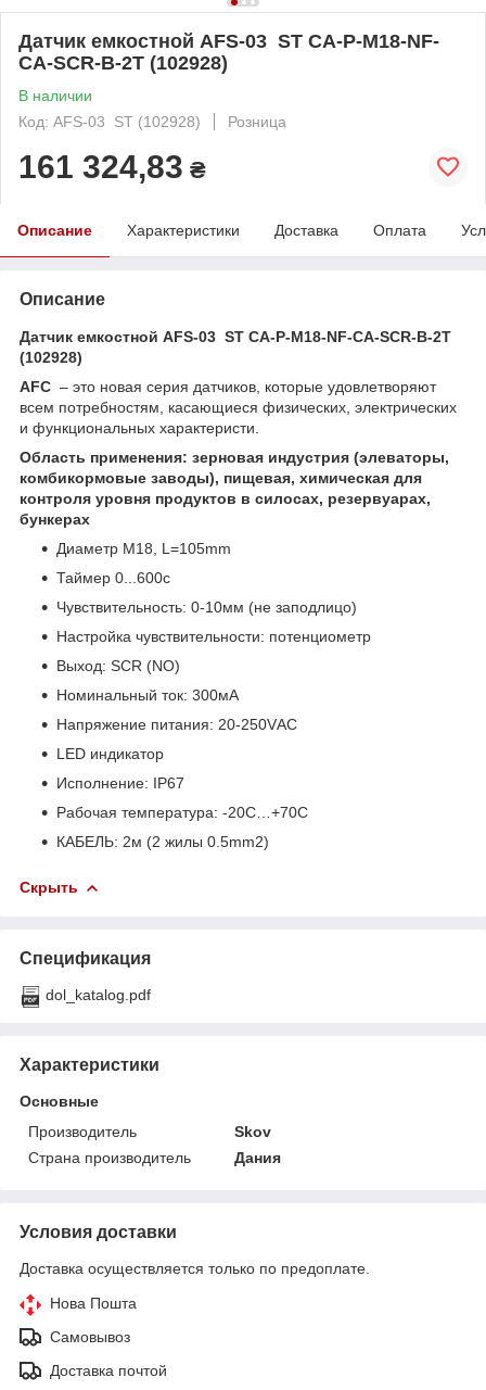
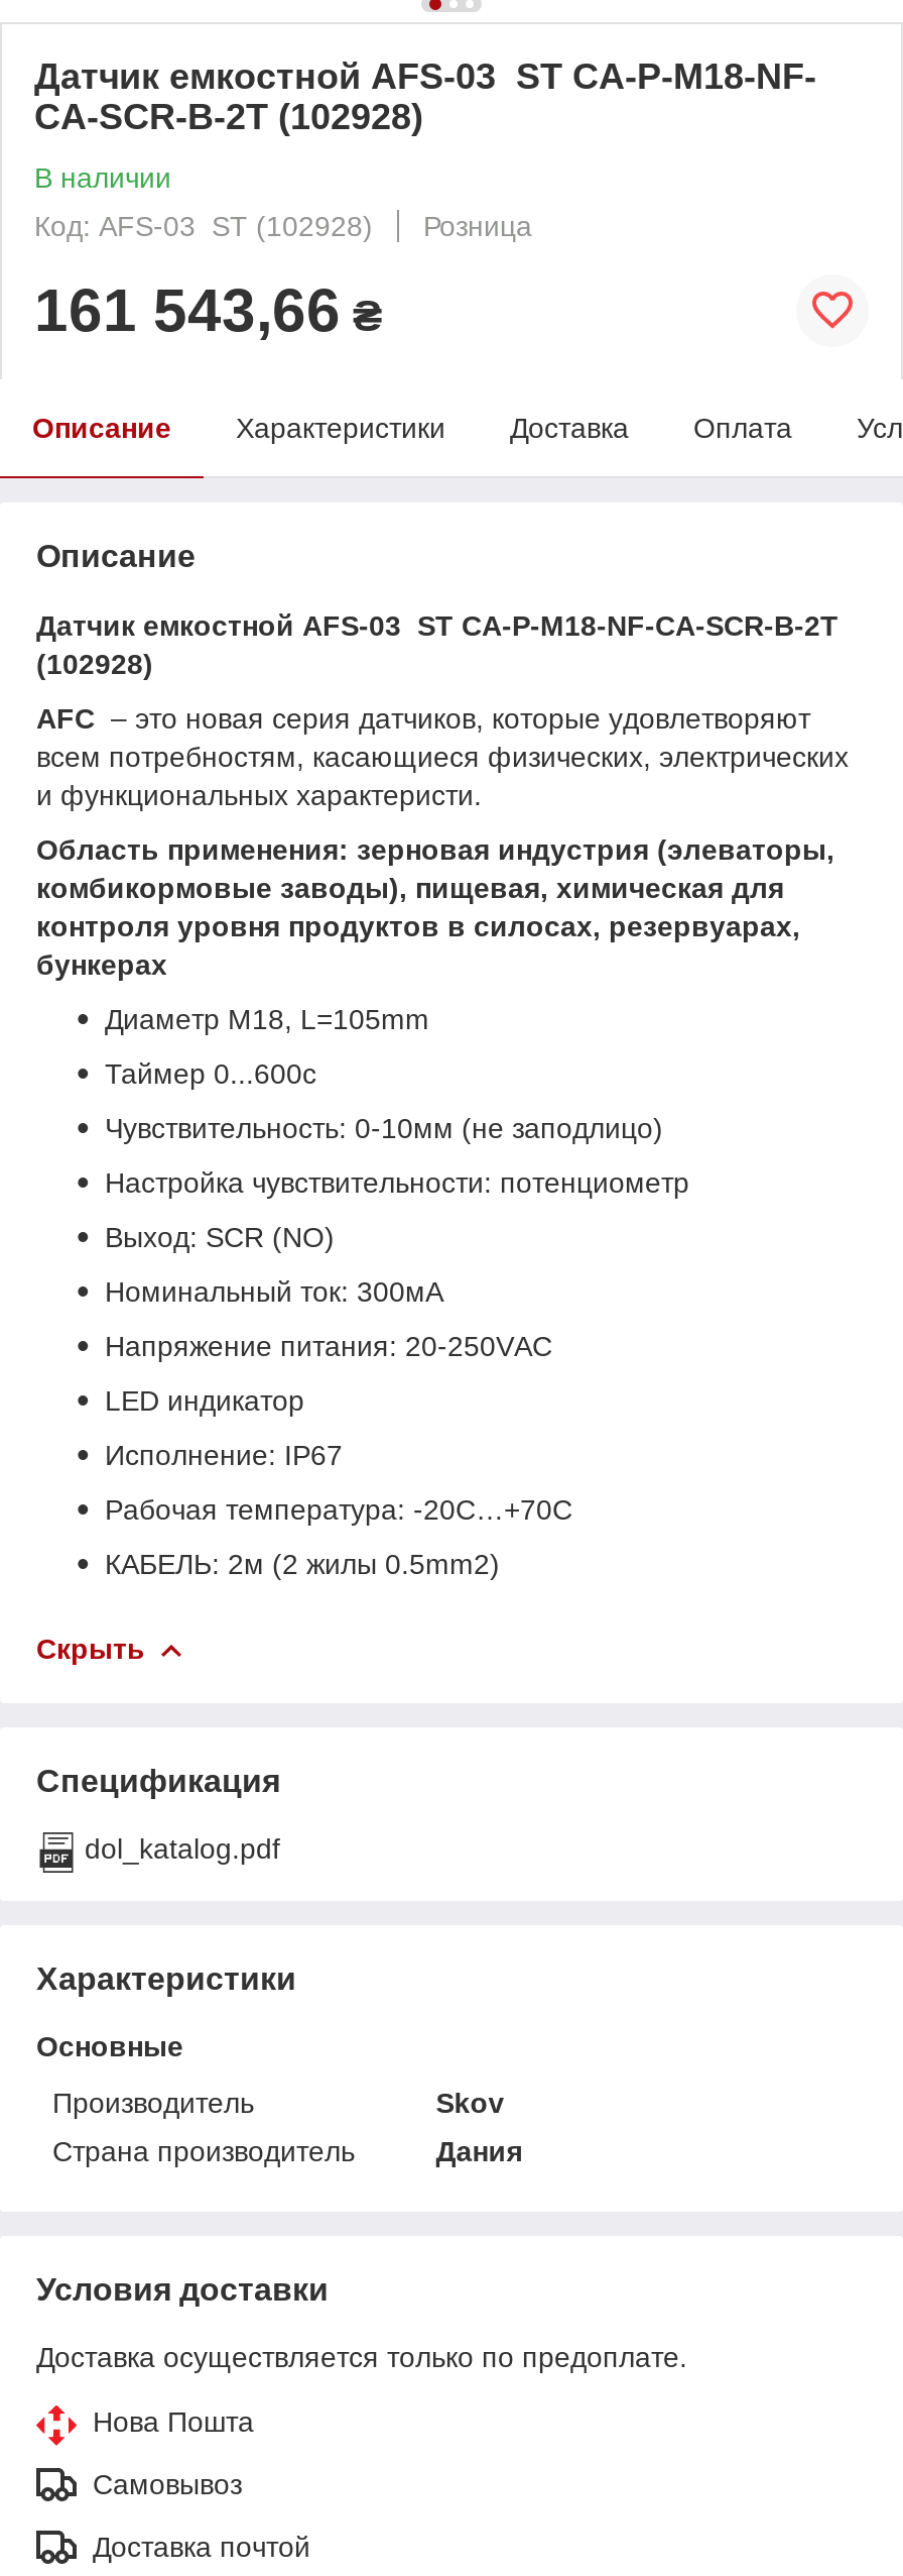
- 161 324,83 ₴
+ 161 543,66 ₴
